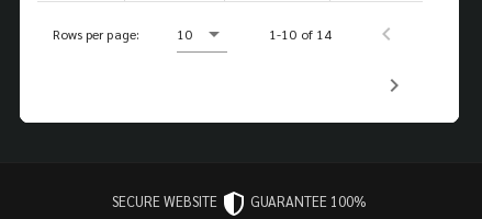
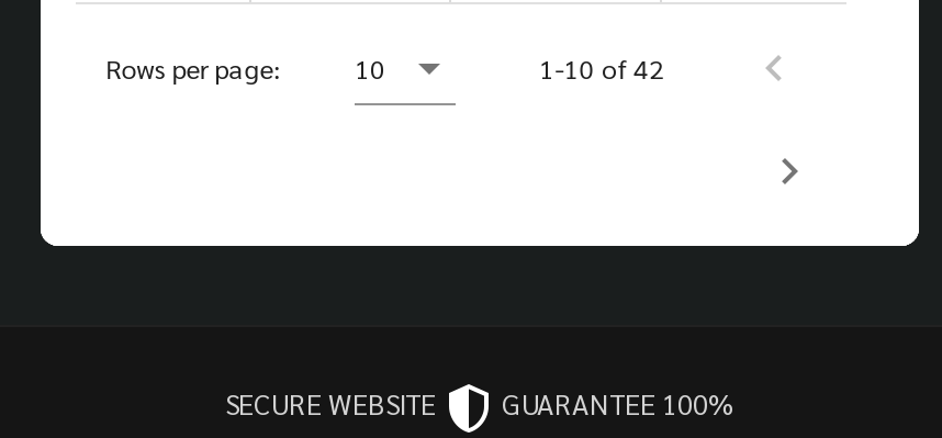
- 1-10 of 14
+ 1-10 of 42
